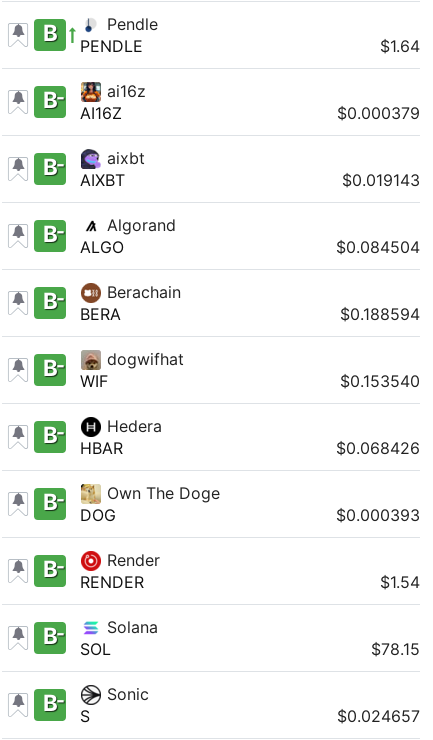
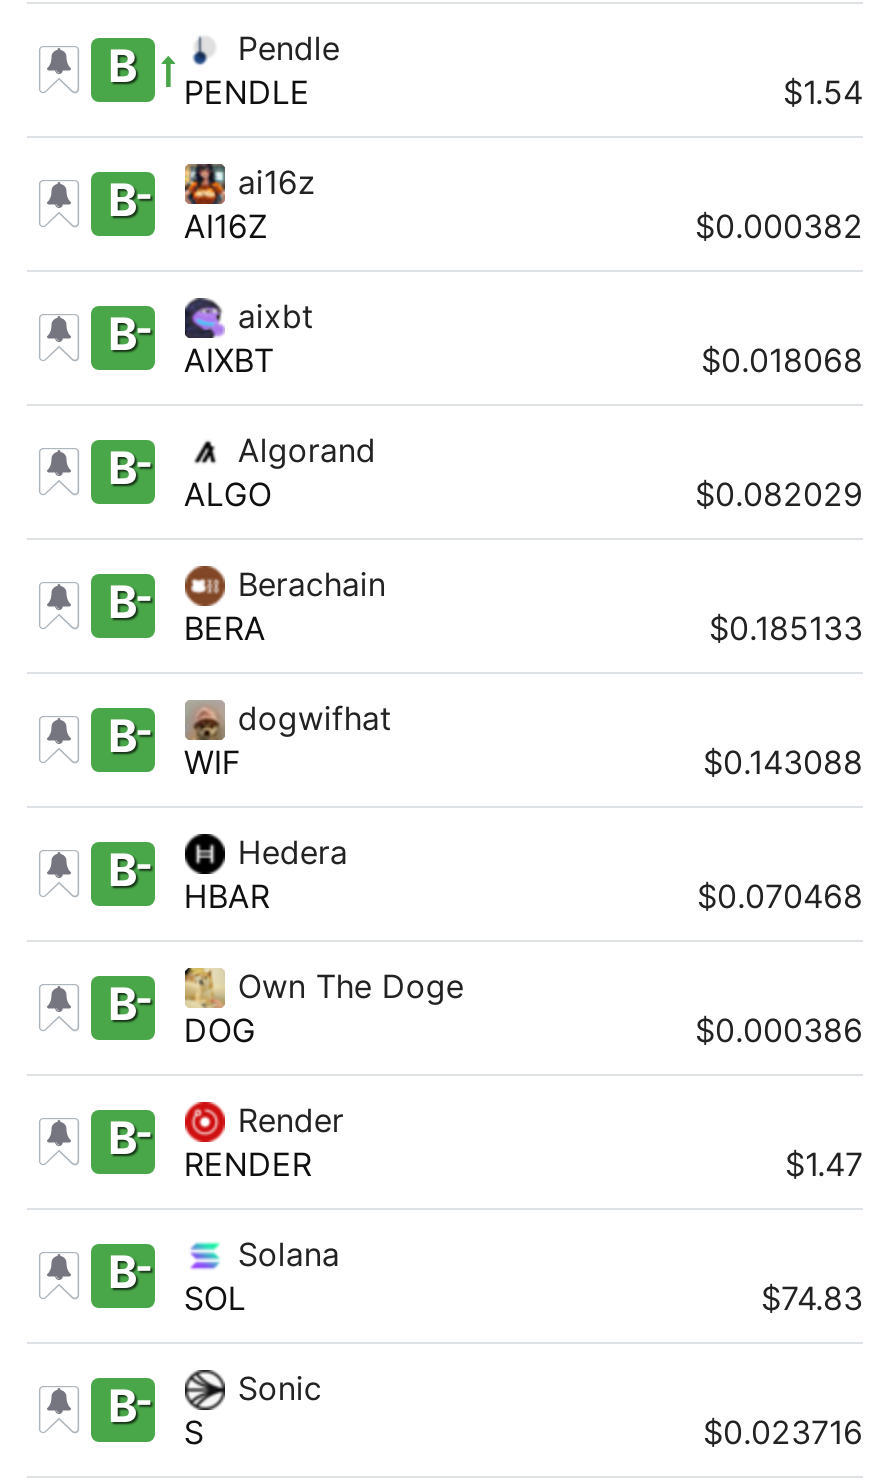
- $1.64
+ $1.54

- $0.000379
+ $0.000382

- $0.019143
+ $0.018068

- $0.084504
+ $0.082029

- $0.188594
+ $0.185133

- $0.153540
+ $0.143088

- $0.068426
+ $0.070468

- $0.000393
+ $0.000386

- $1.54
+ $1.47

- $78.15
+ $74.83

- $0.024657
+ $0.023716
